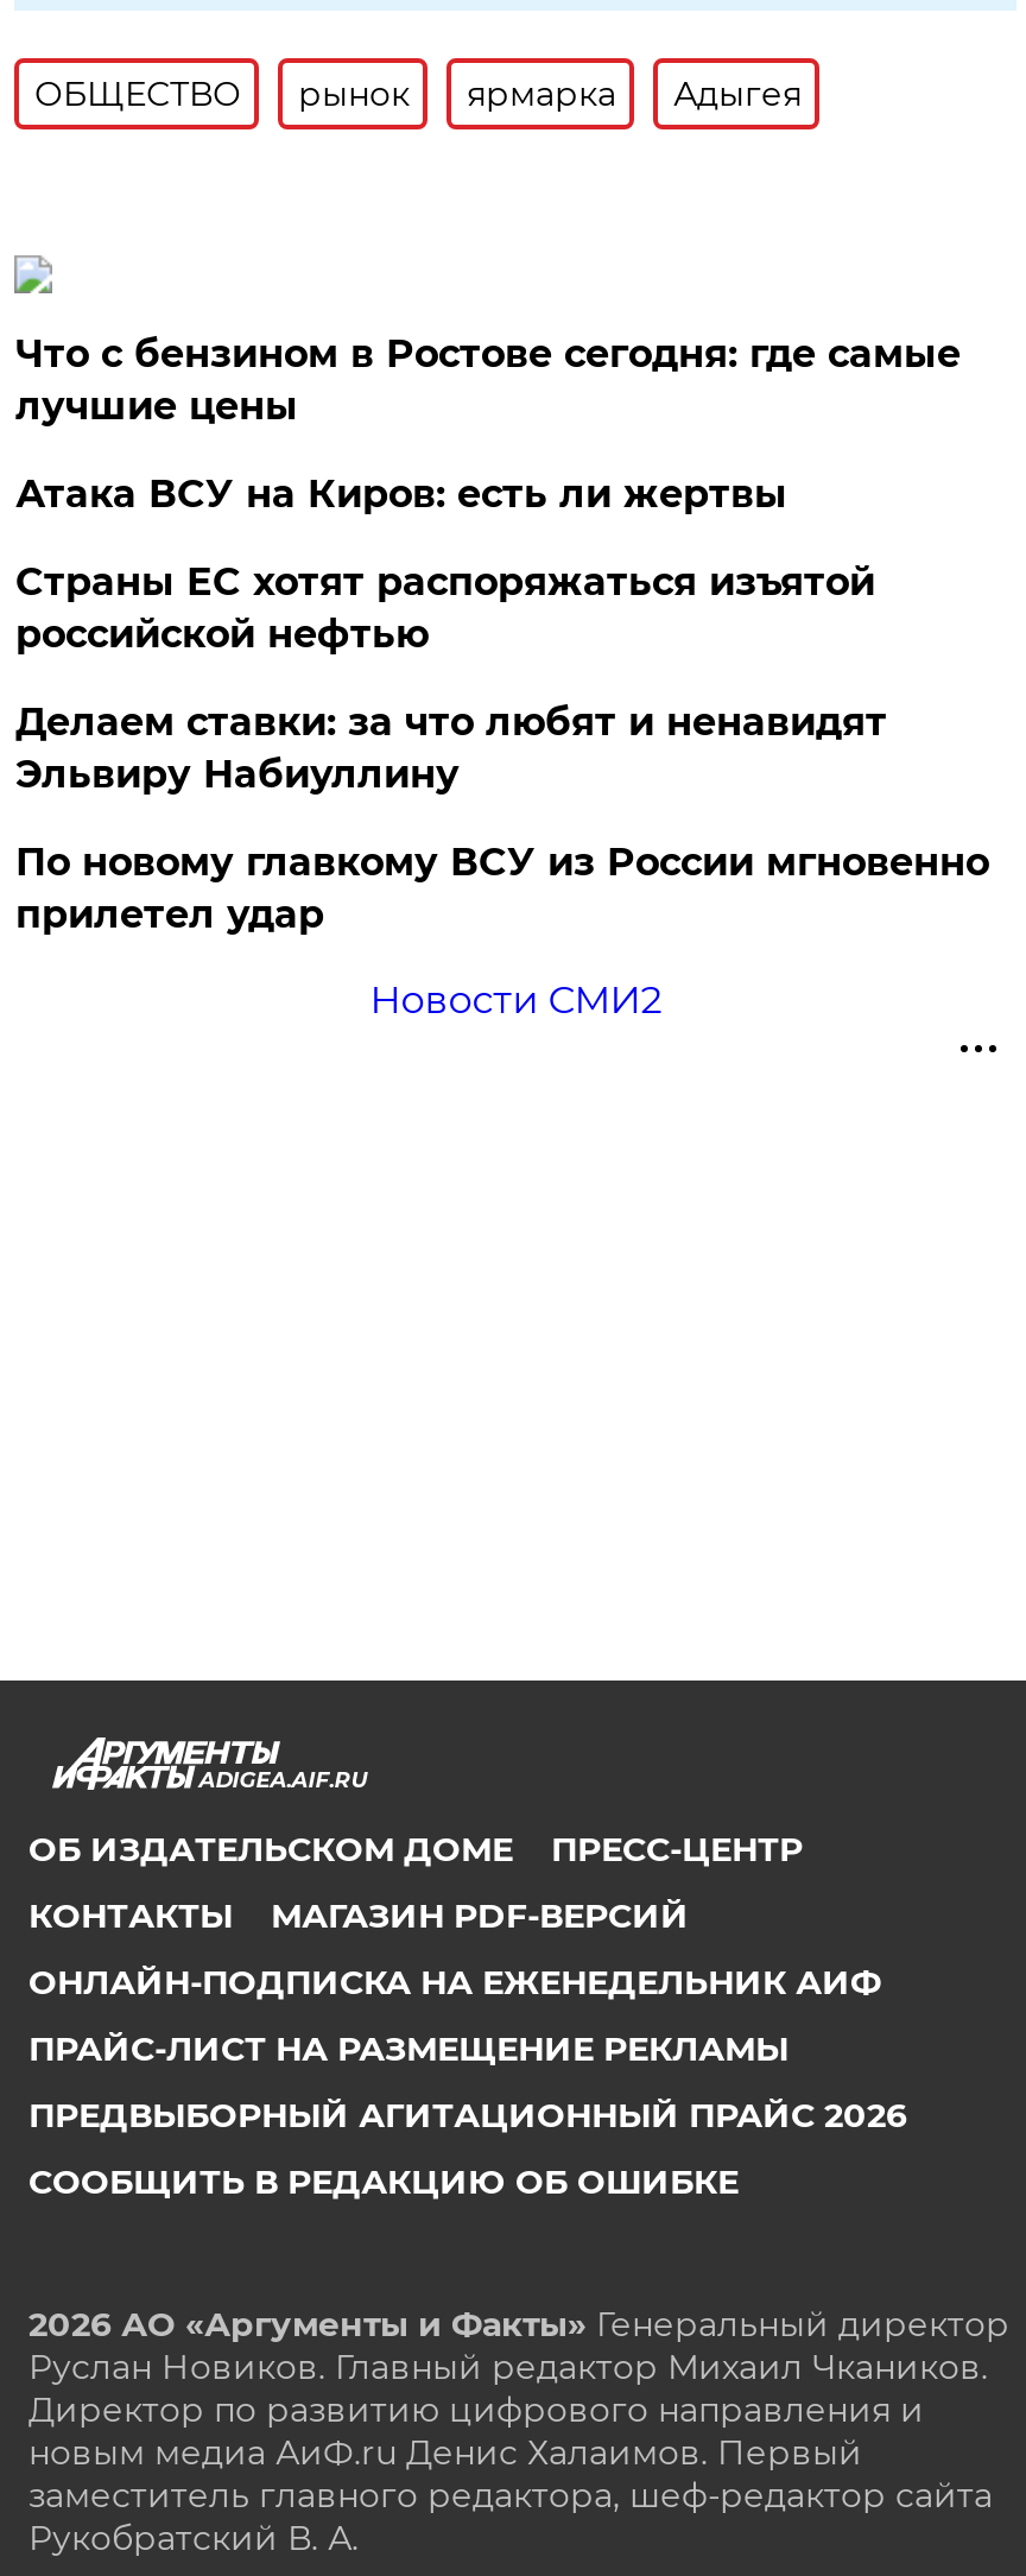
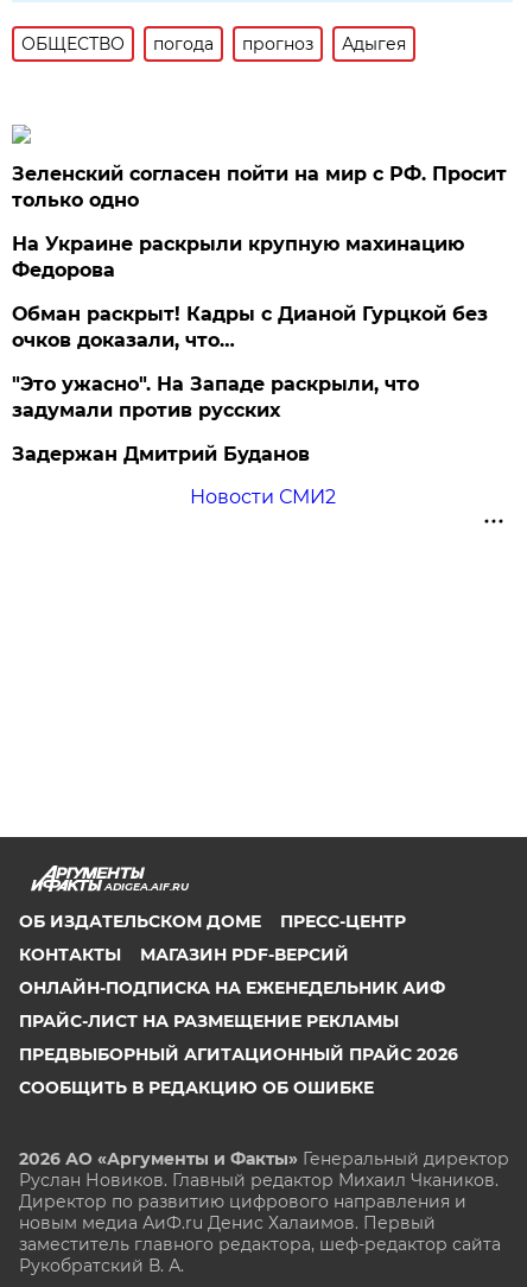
- рынок
- ярмарка
+ погода
+ прогноз

- Что с бензином в Ростове сегодня: где самые
- лучшие цены
+ Зеленский согласен пойти на мир с РФ. Просит
+ только одно

- Атака ВСУ на Киров: есть ли жертвы
+ На Украине раскрыли крупную махинацию
+ Федорова

- Страны ЕС хотят распоряжаться изъятой
- российской нефтью
+ Обман раскрыт! Кадры с Дианой Гурцкой без
+ очков доказали, что…

- Делаем ставки: за что любят и ненавидят
- Эльвиру Набиуллину
+ "Это ужасно". На Западе раскрыли, что
+ задумали против русских

- По новому главкому ВСУ из России мгновенно
- прилетел удар
+ Задержан Дмитрий Буданов
